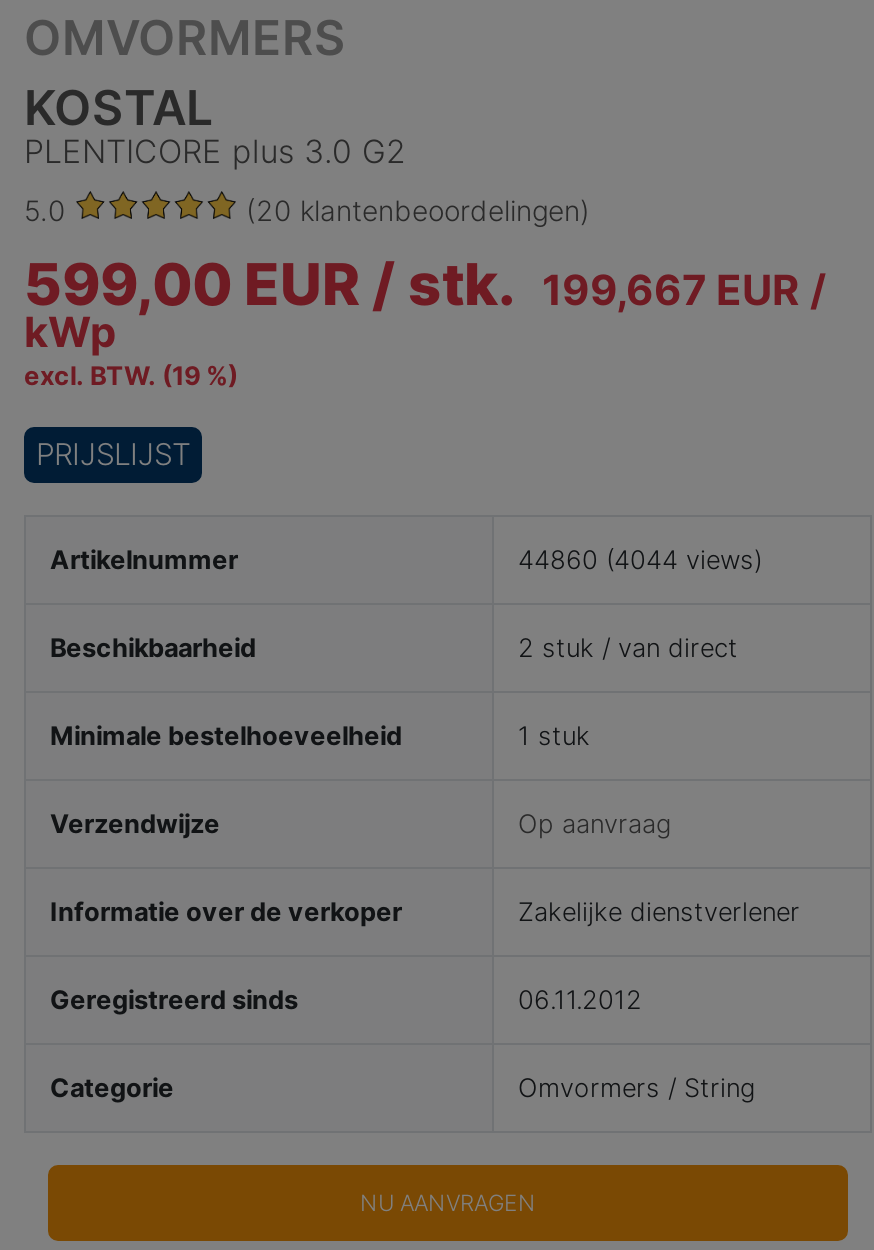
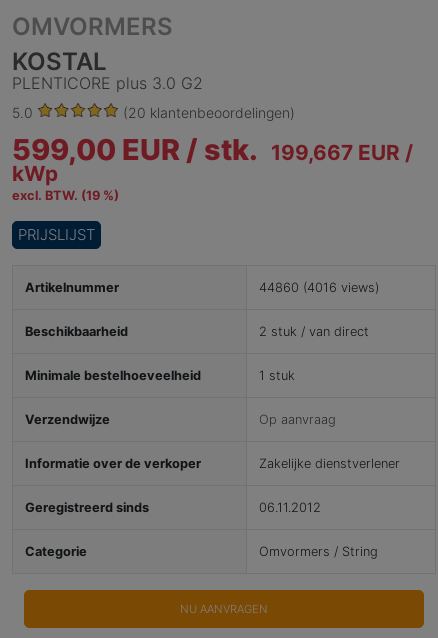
- 44860 (4044 views)
+ 44860 (4016 views)
